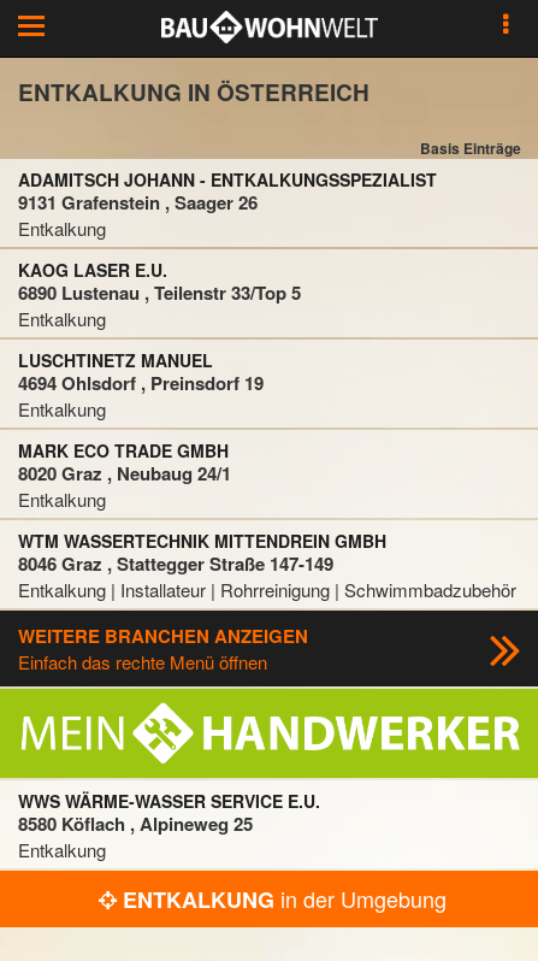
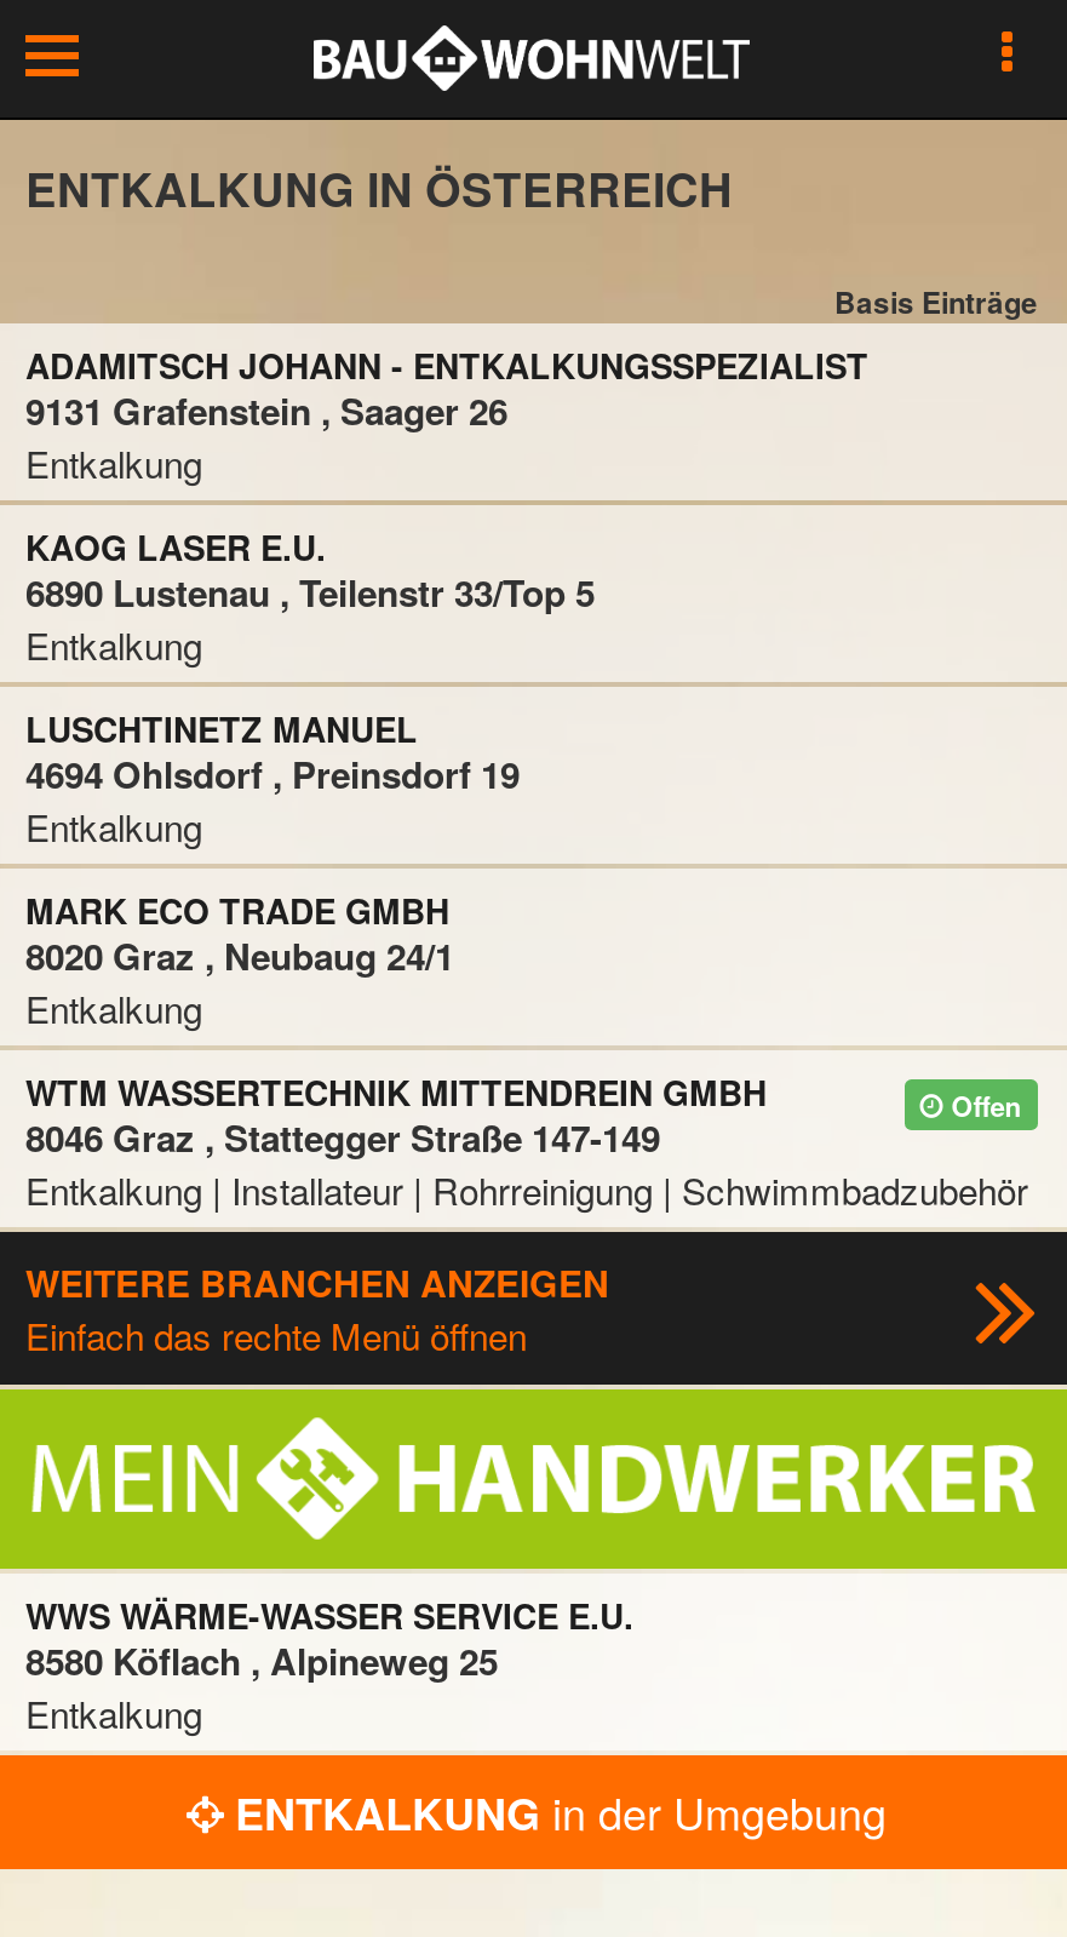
+ Offen
